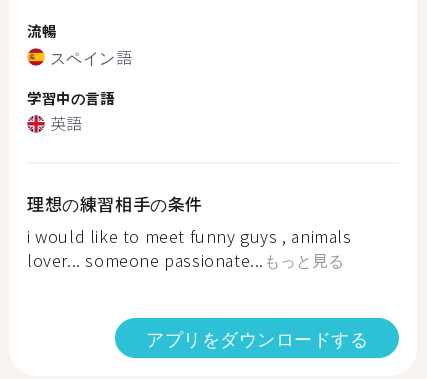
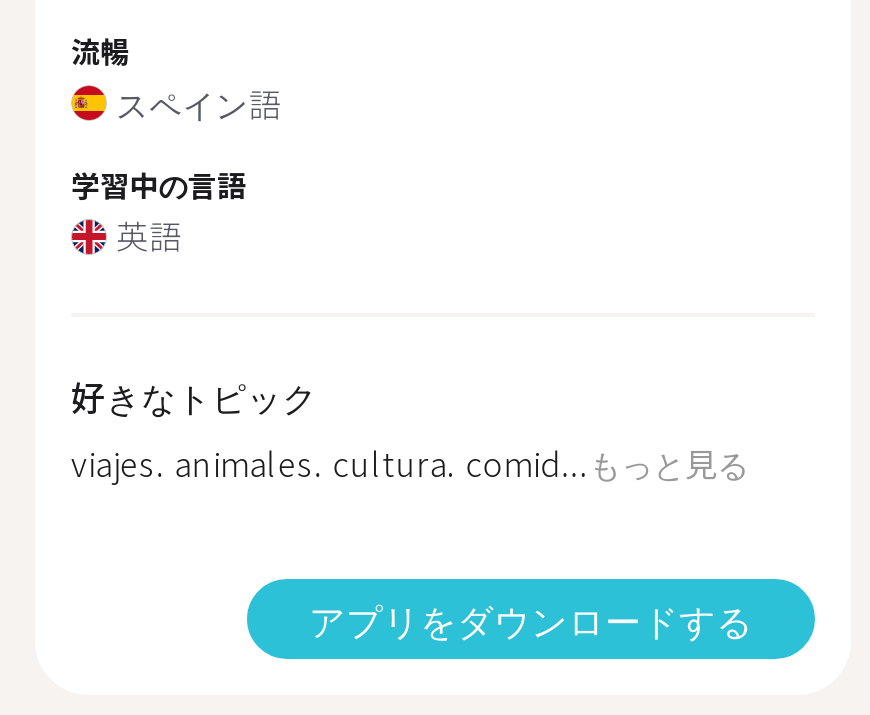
- 理想の練習相手の条件
- i would like to meet funny guys , animals
- lover... someone passionate...もっと見る
+ 好きなトピック
+ viajes. animales. cultura. comid...もっと見る
